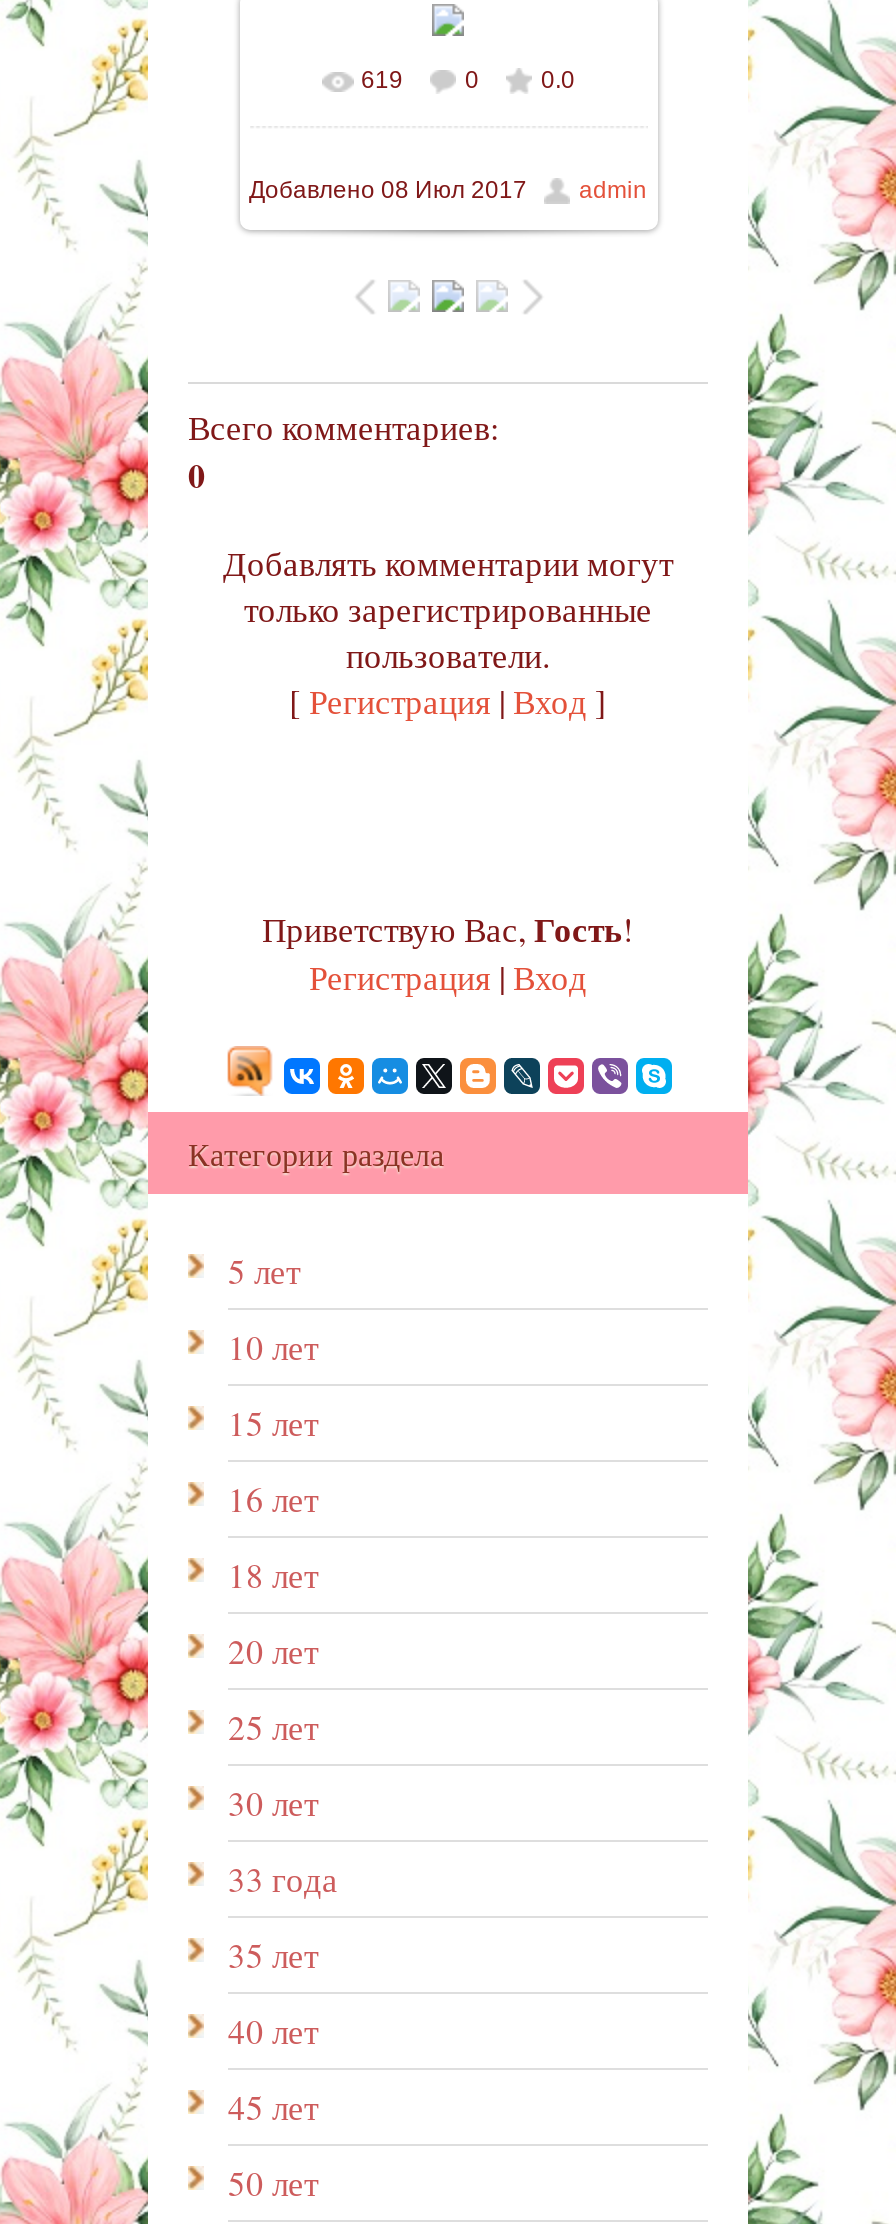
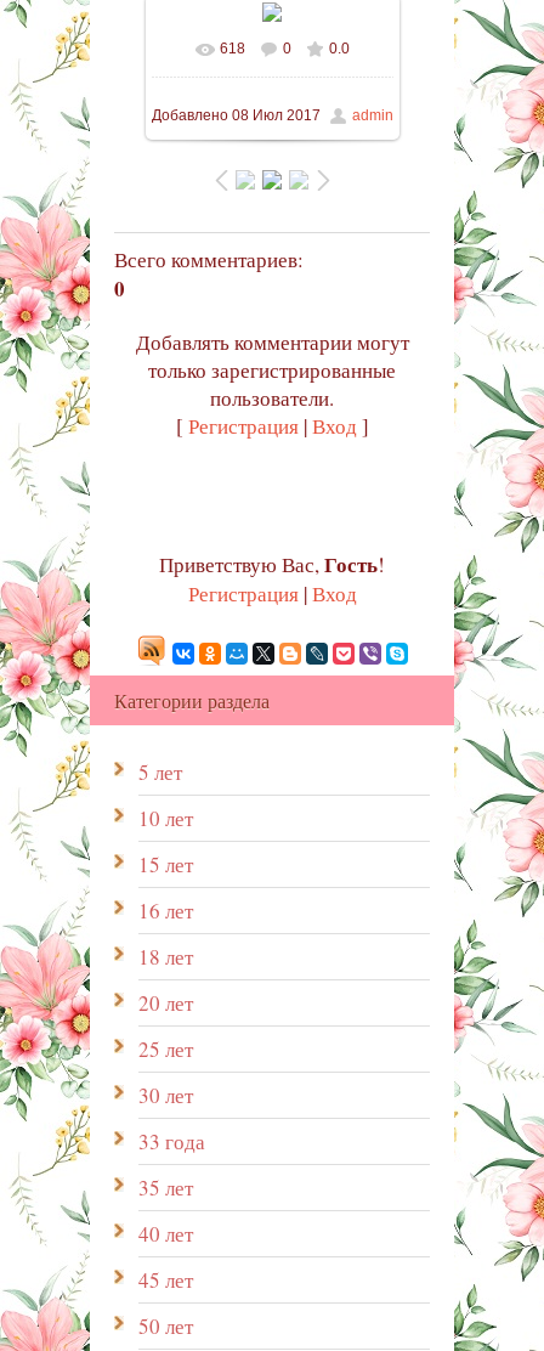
- 619
+ 618
